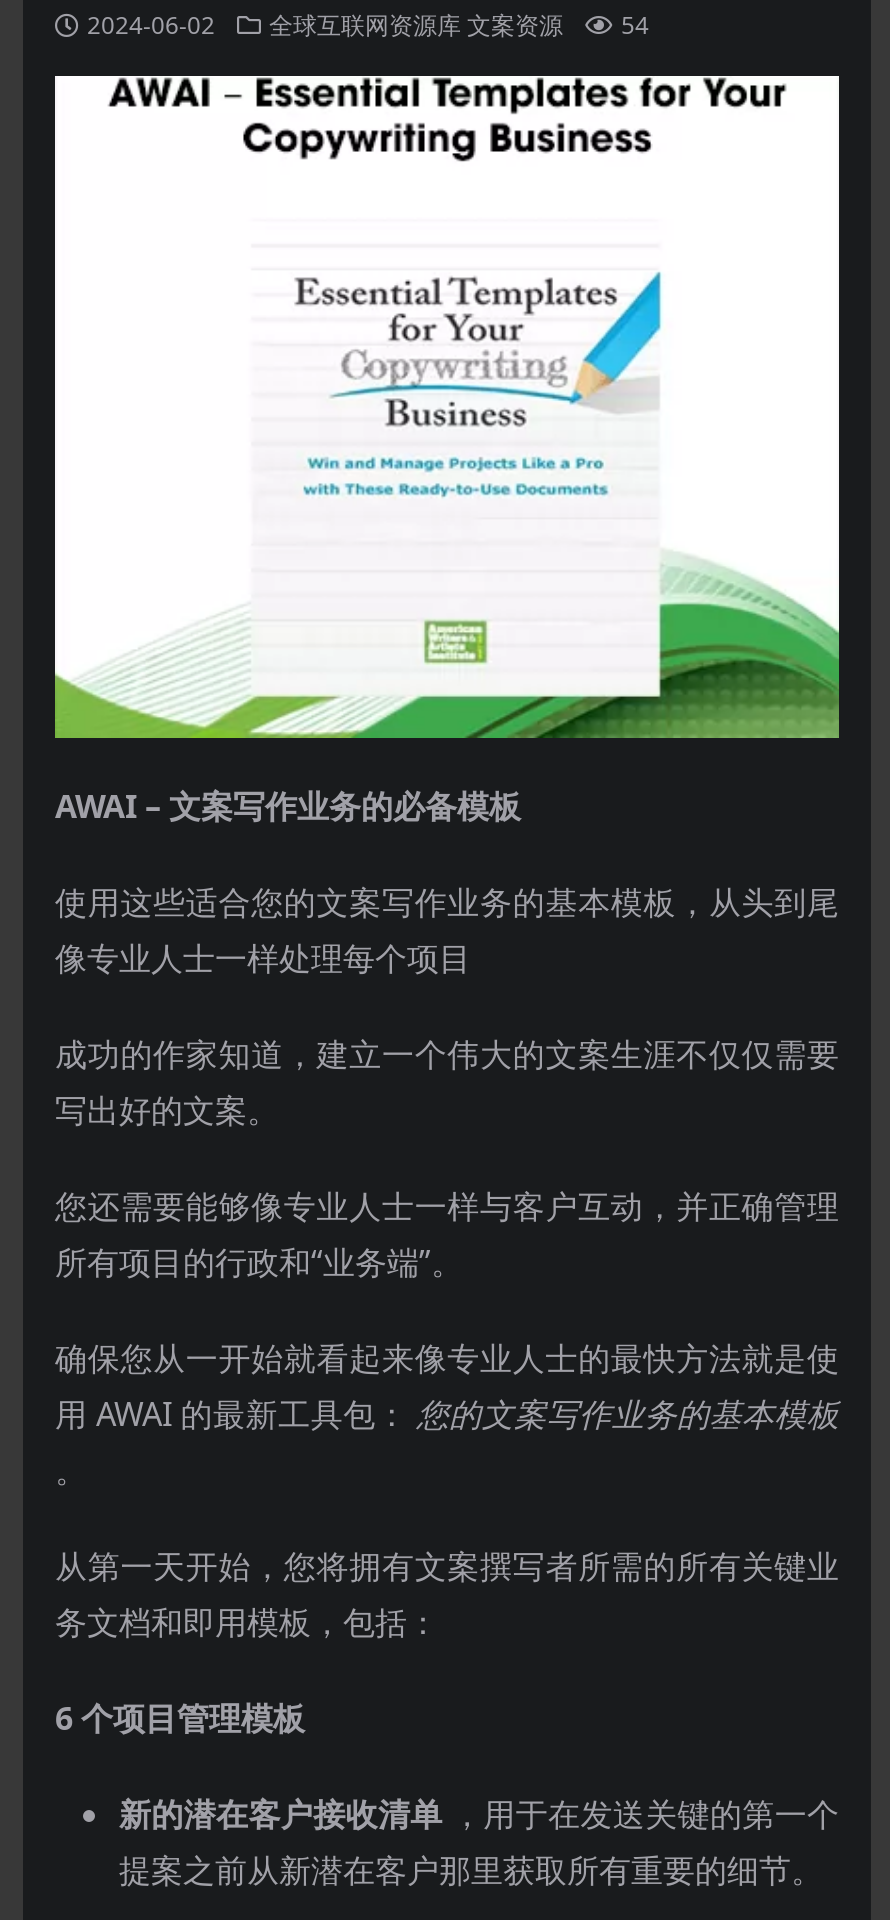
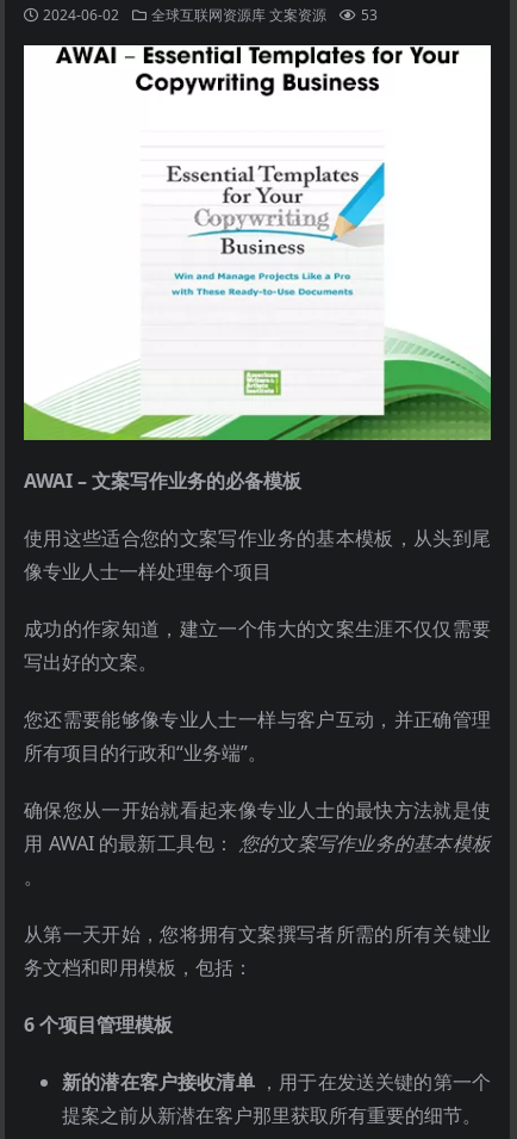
- 2024-06-02 全球互联网资源库 文案资源 54
+ 2024-06-02 全球互联网资源库 文案资源 53
